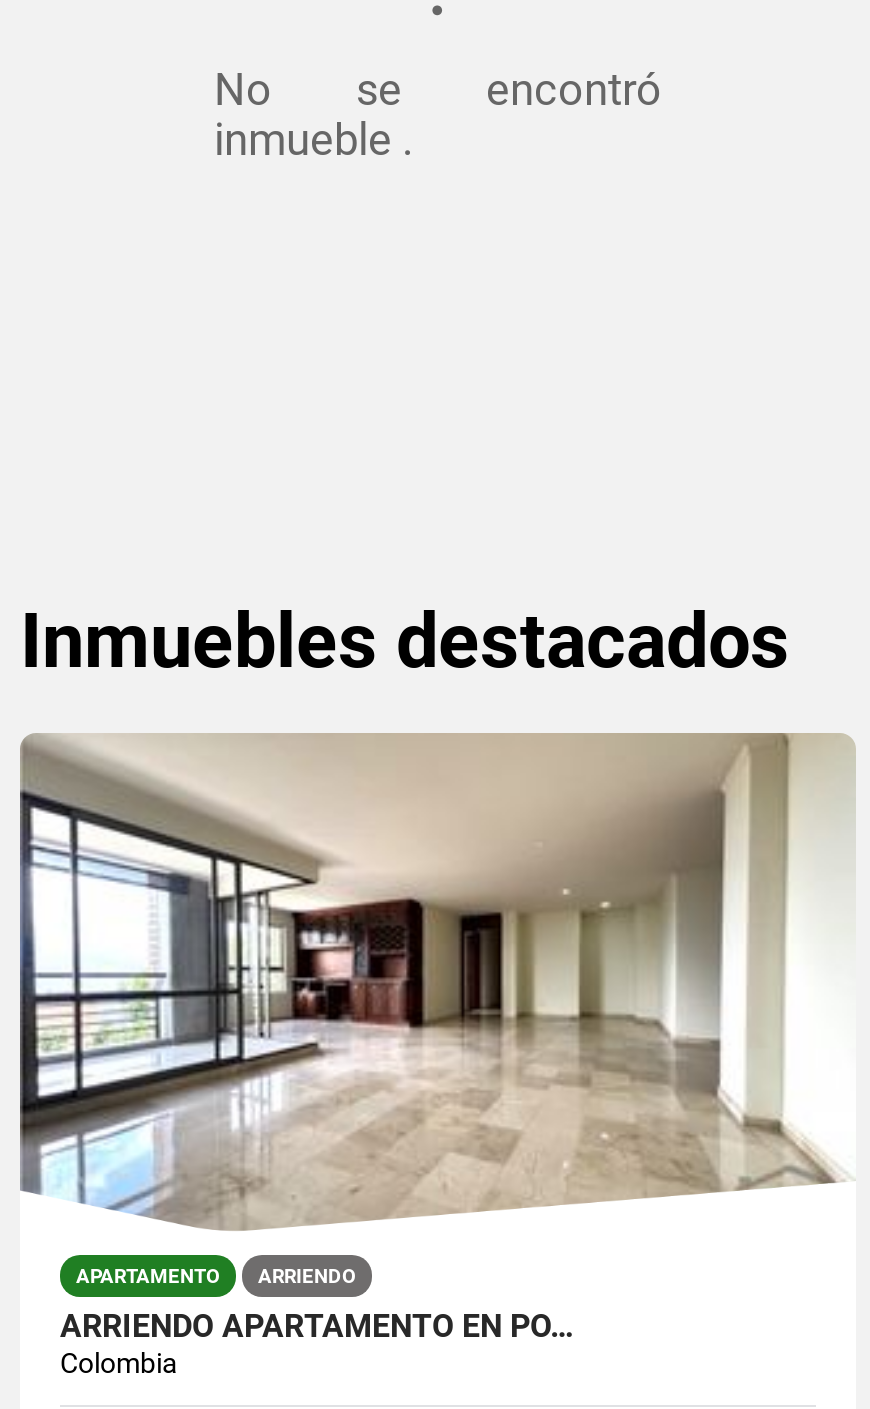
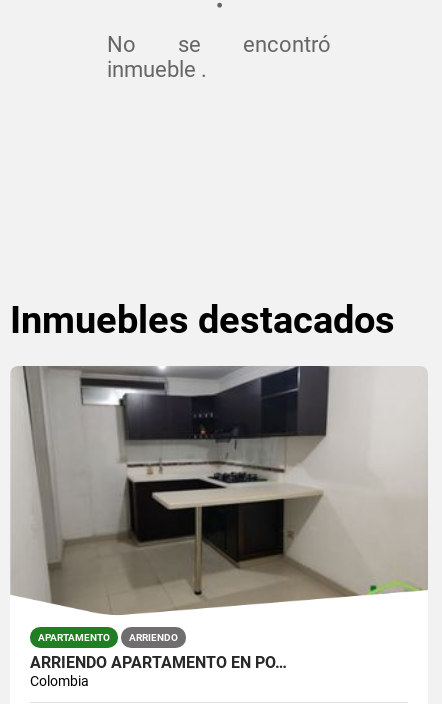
- [image]
+ [image]
